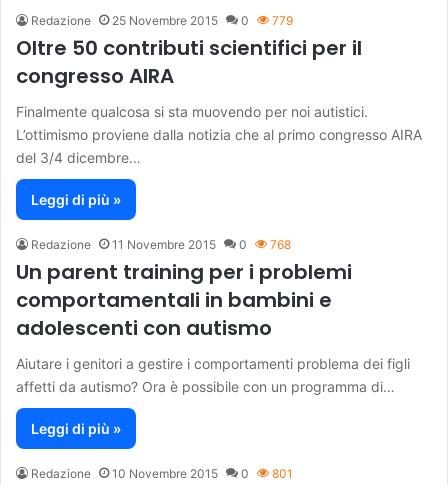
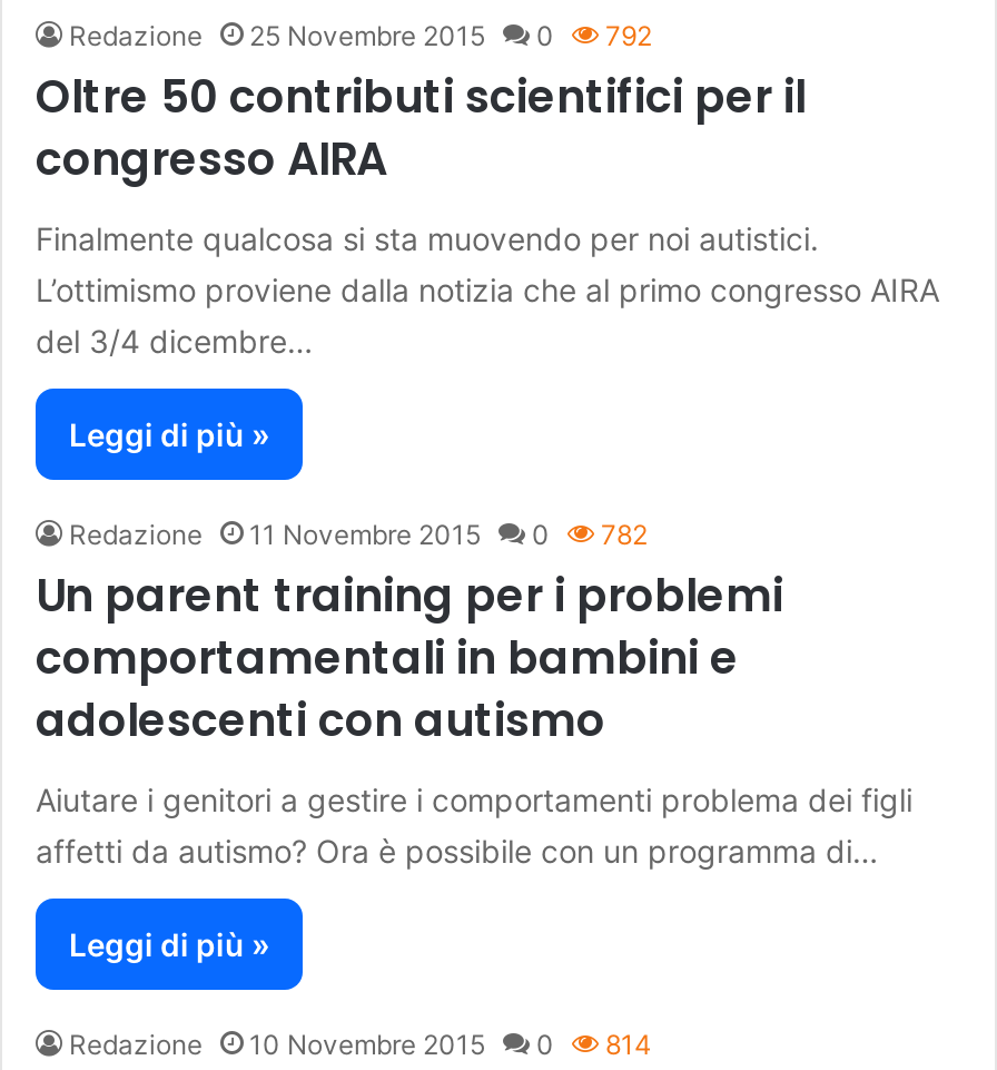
- Redazione 25 Novembre 2015 0 779
+ Redazione 25 Novembre 2015 0 792

- Redazione 11 Novembre 2015 0 768
+ Redazione 11 Novembre 2015 0 782

- Redazione 10 Novembre 2015 0 801
+ Redazione 10 Novembre 2015 0 814
